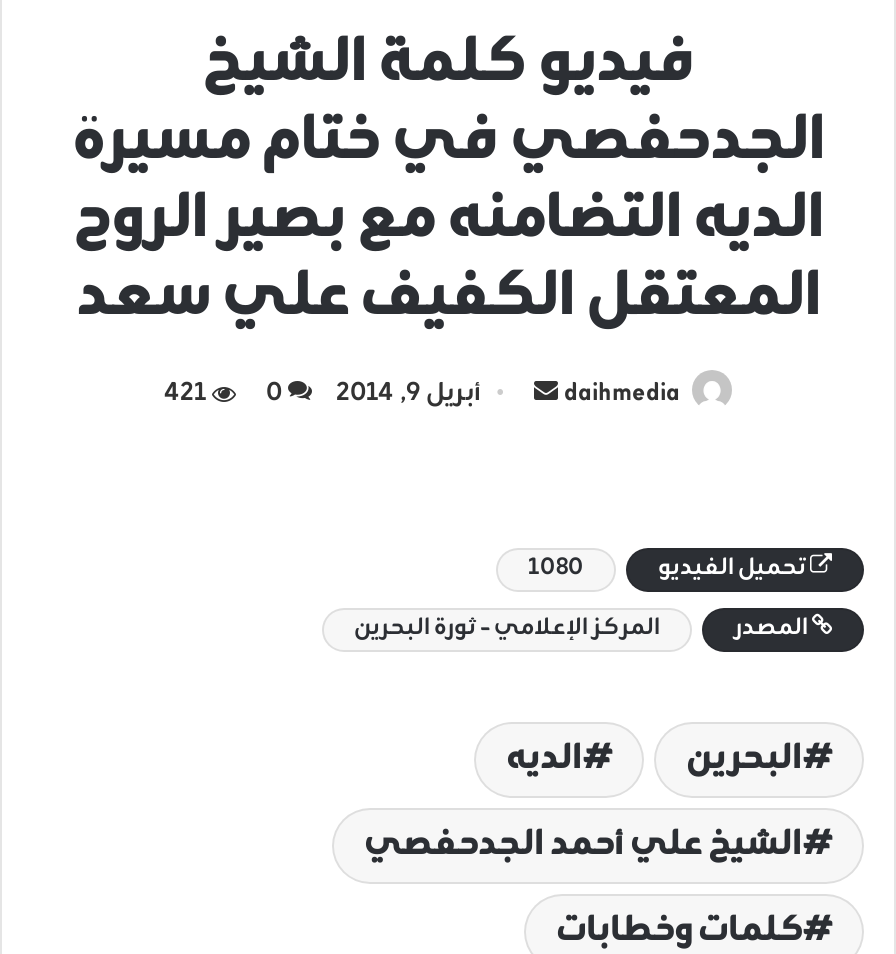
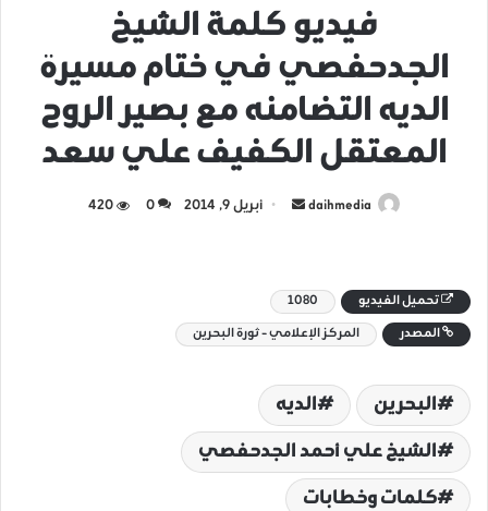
- 421
+ 420
